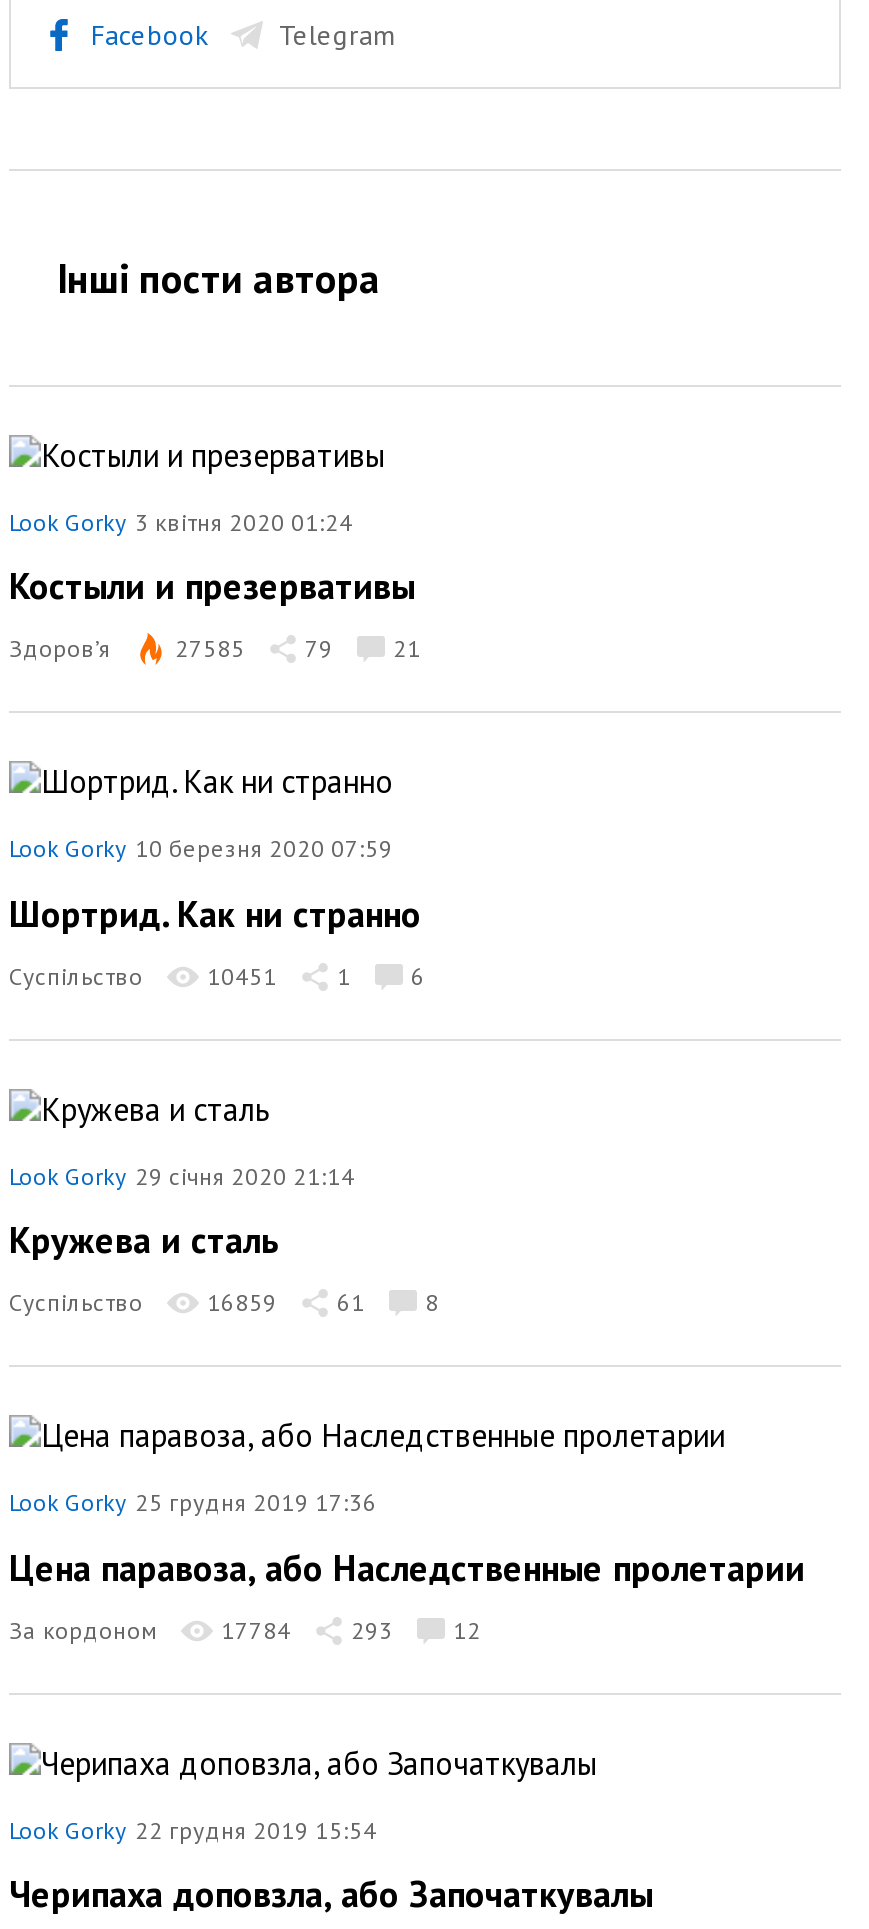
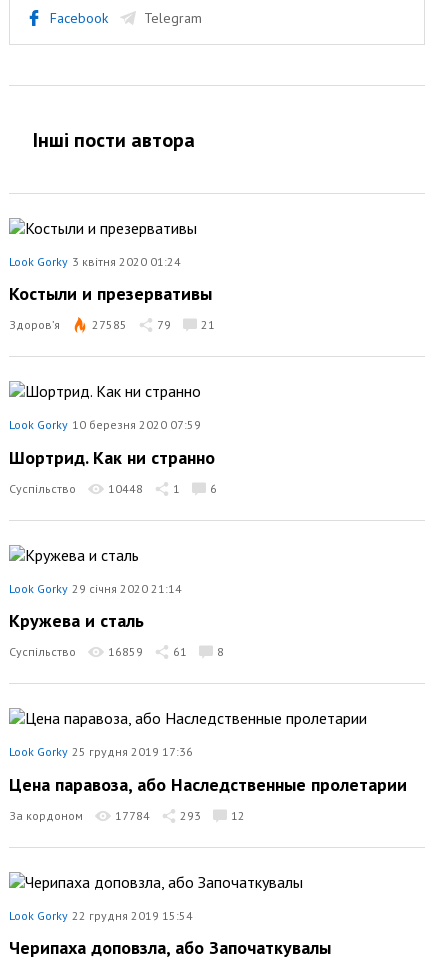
- 10451 1 6
+ 10448 1 6
